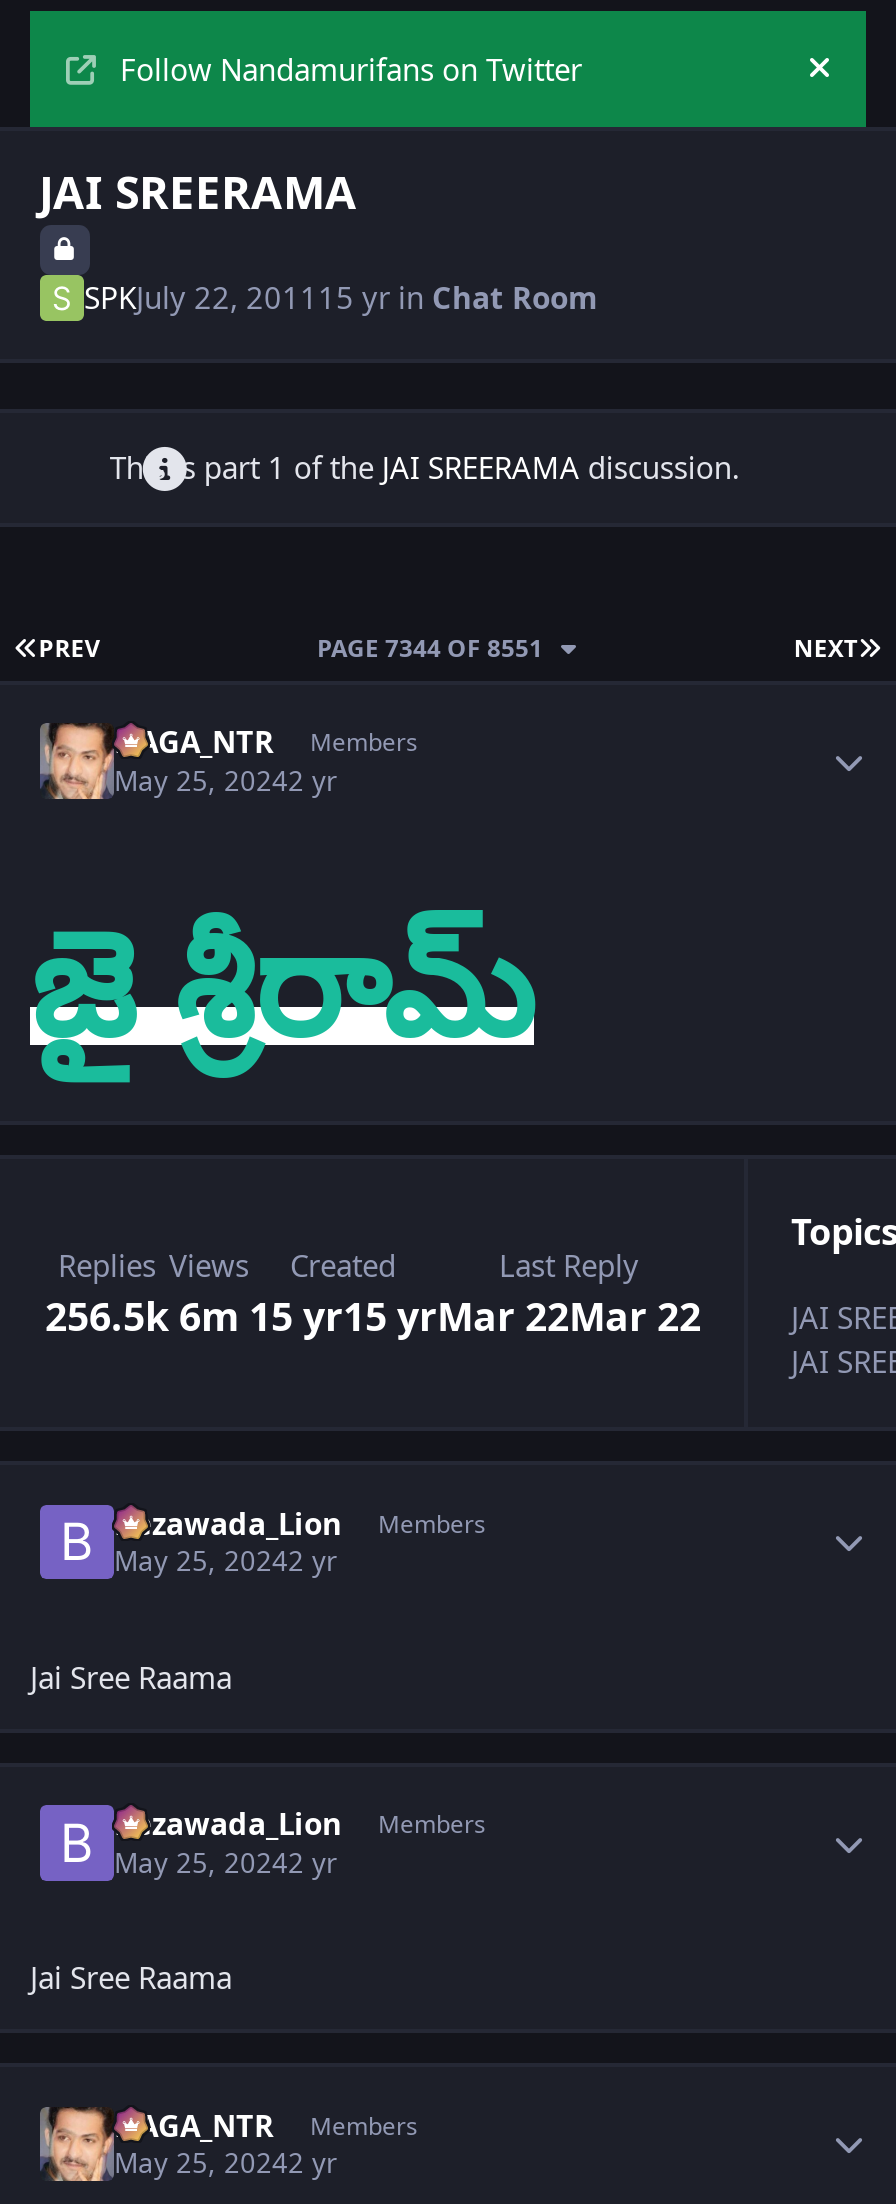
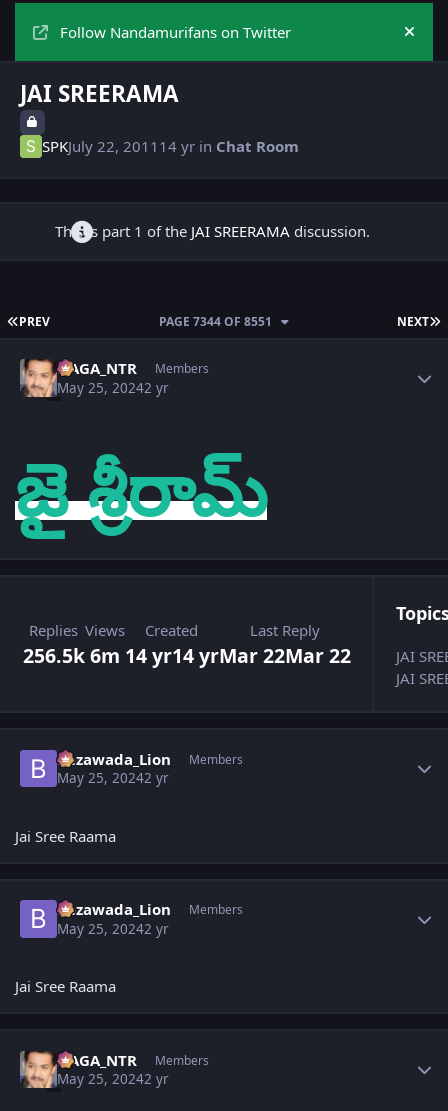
- SPKJuly 22, 2011 15 yr in Chat Room
+ SPKJuly 22, 2011 14 yr in Chat Room

- 256.5k 6m 15 yr15 yr Mar 22Mar 22
+ 256.5k 6m 14 yr14 yr Mar 22Mar 22
